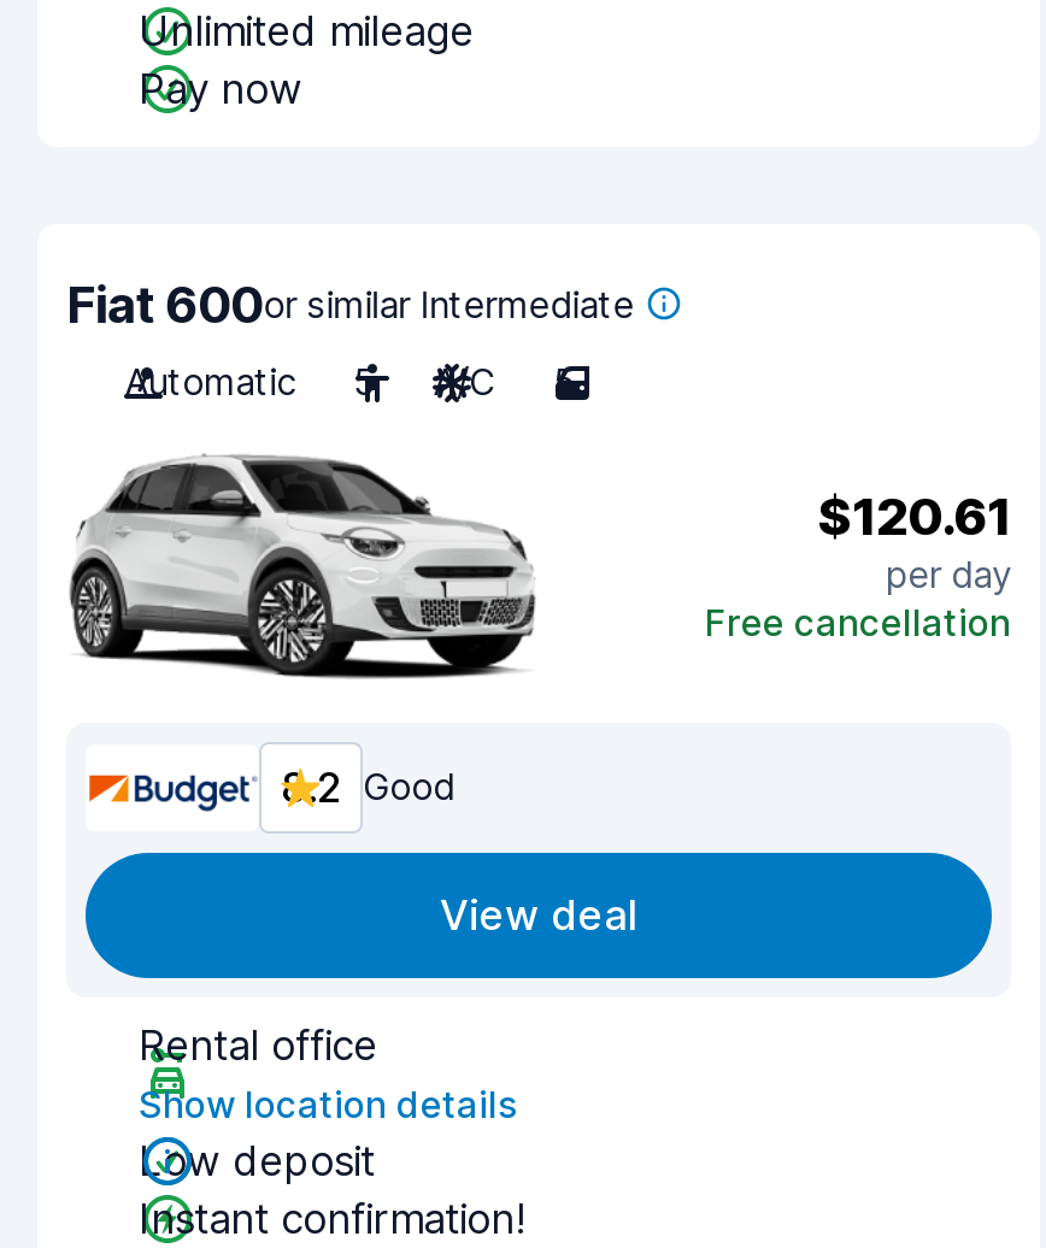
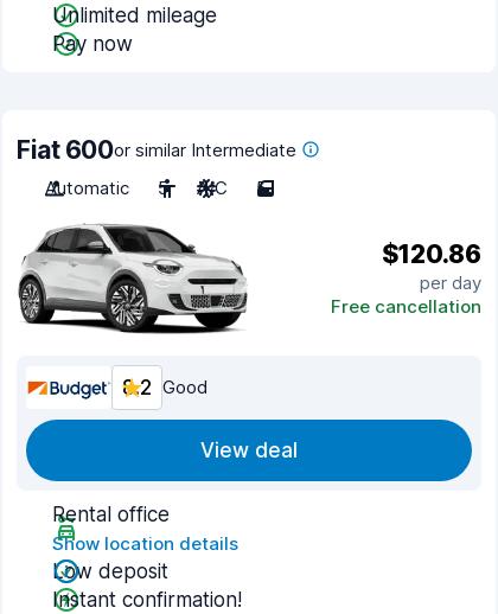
- $120.61
+ $120.86
